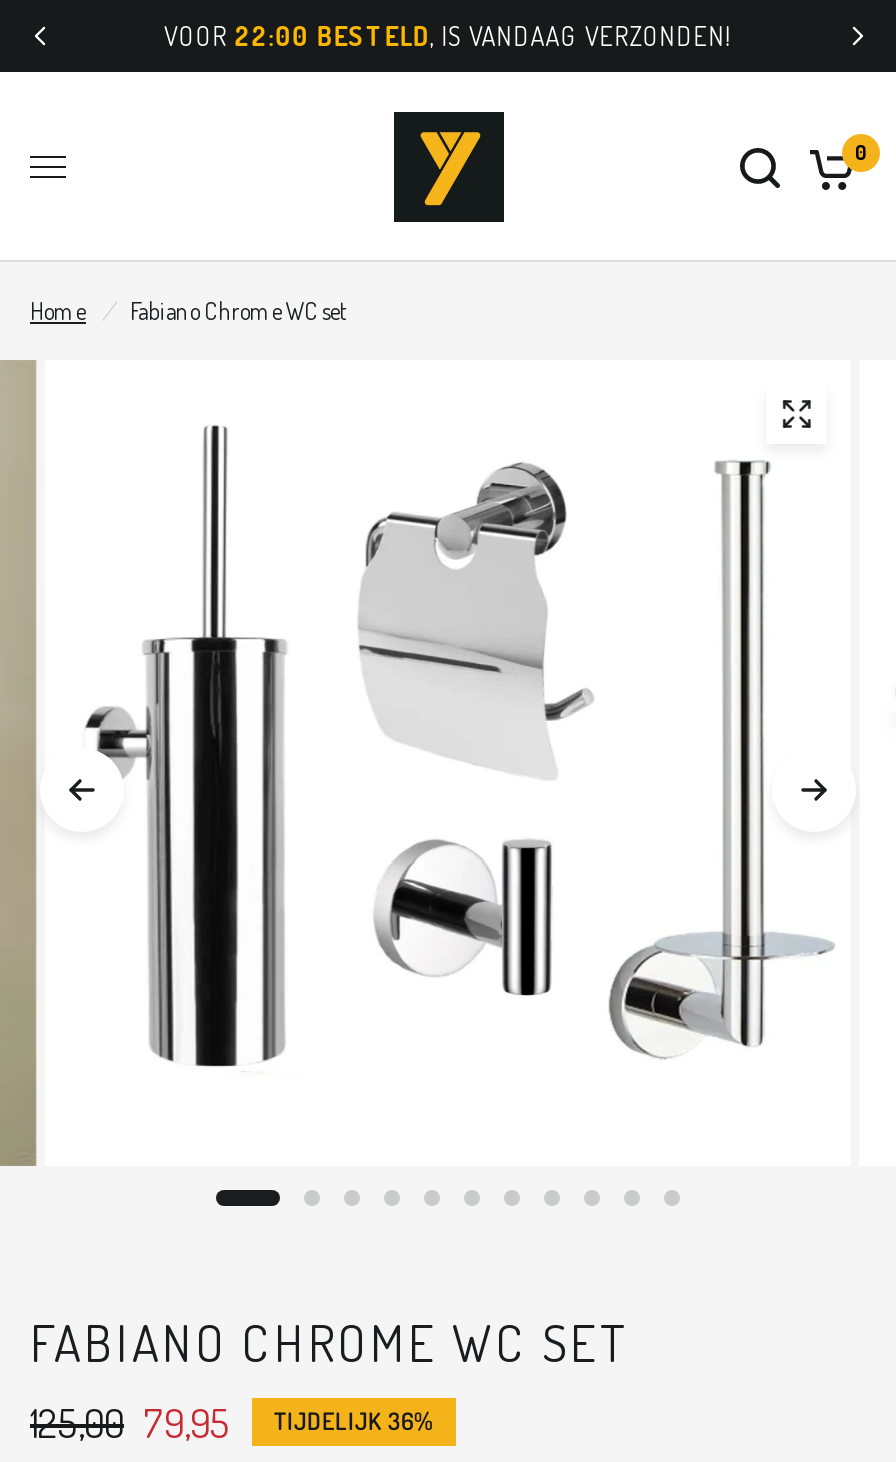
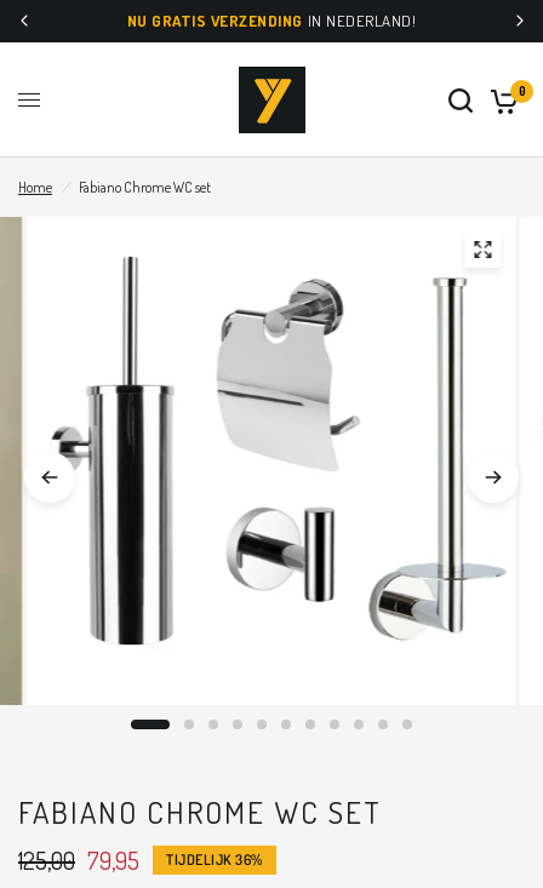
- VOOR 22:00 BESTELD, IS VANDAAG VERZONDEN!
+ NU GRATIS VERZENDING IN NEDERLAND!
